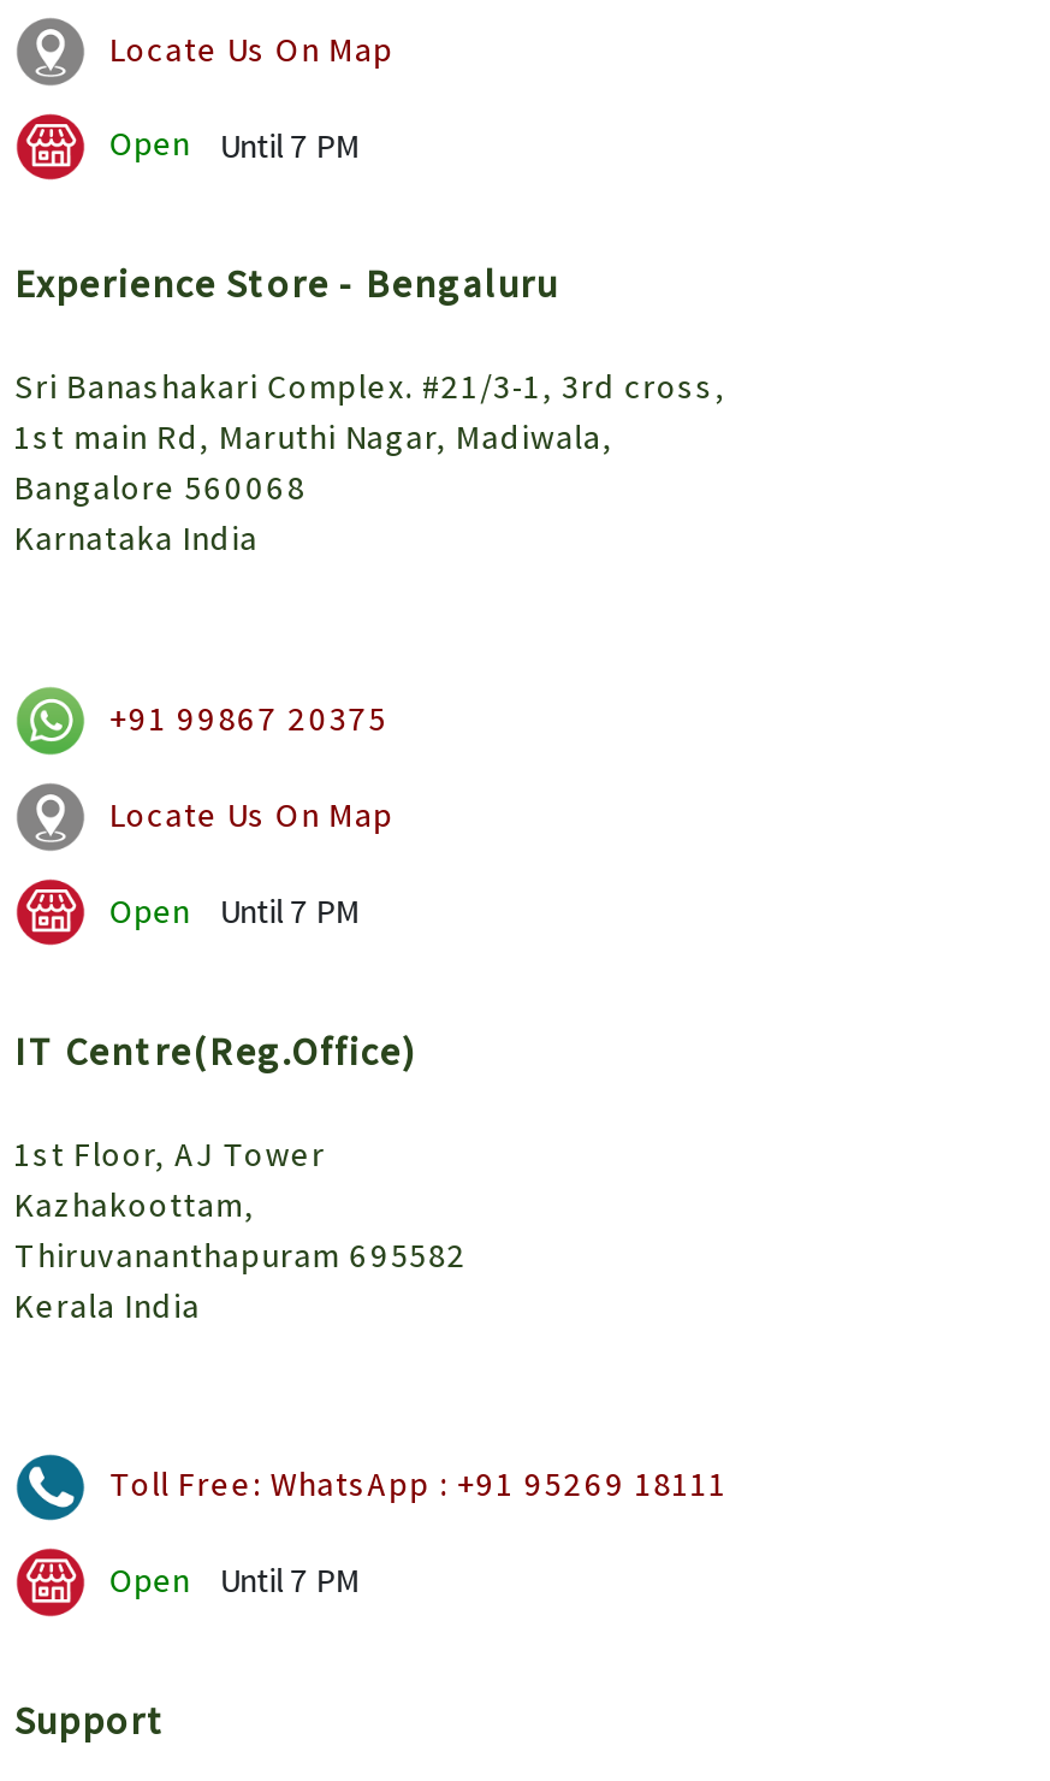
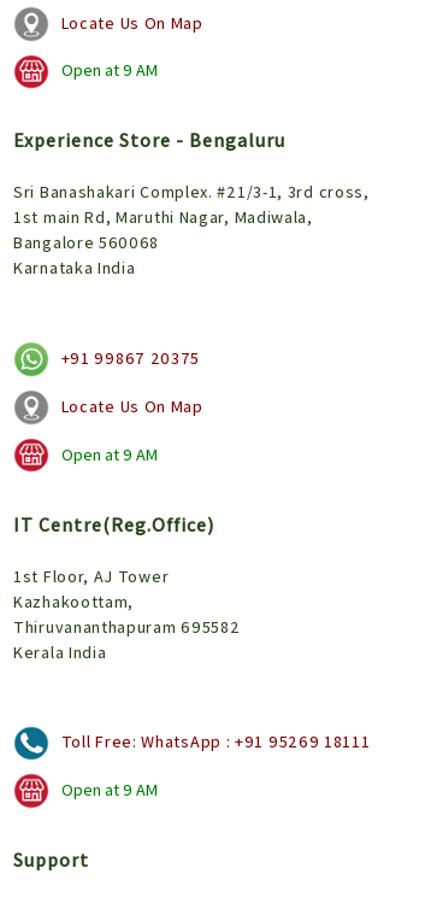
- Open
- Until 7 PM
+ Open at 9 AM

- Open
- Until 7 PM
+ Open at 9 AM

- Open
- Until 7 PM
+ Open at 9 AM
